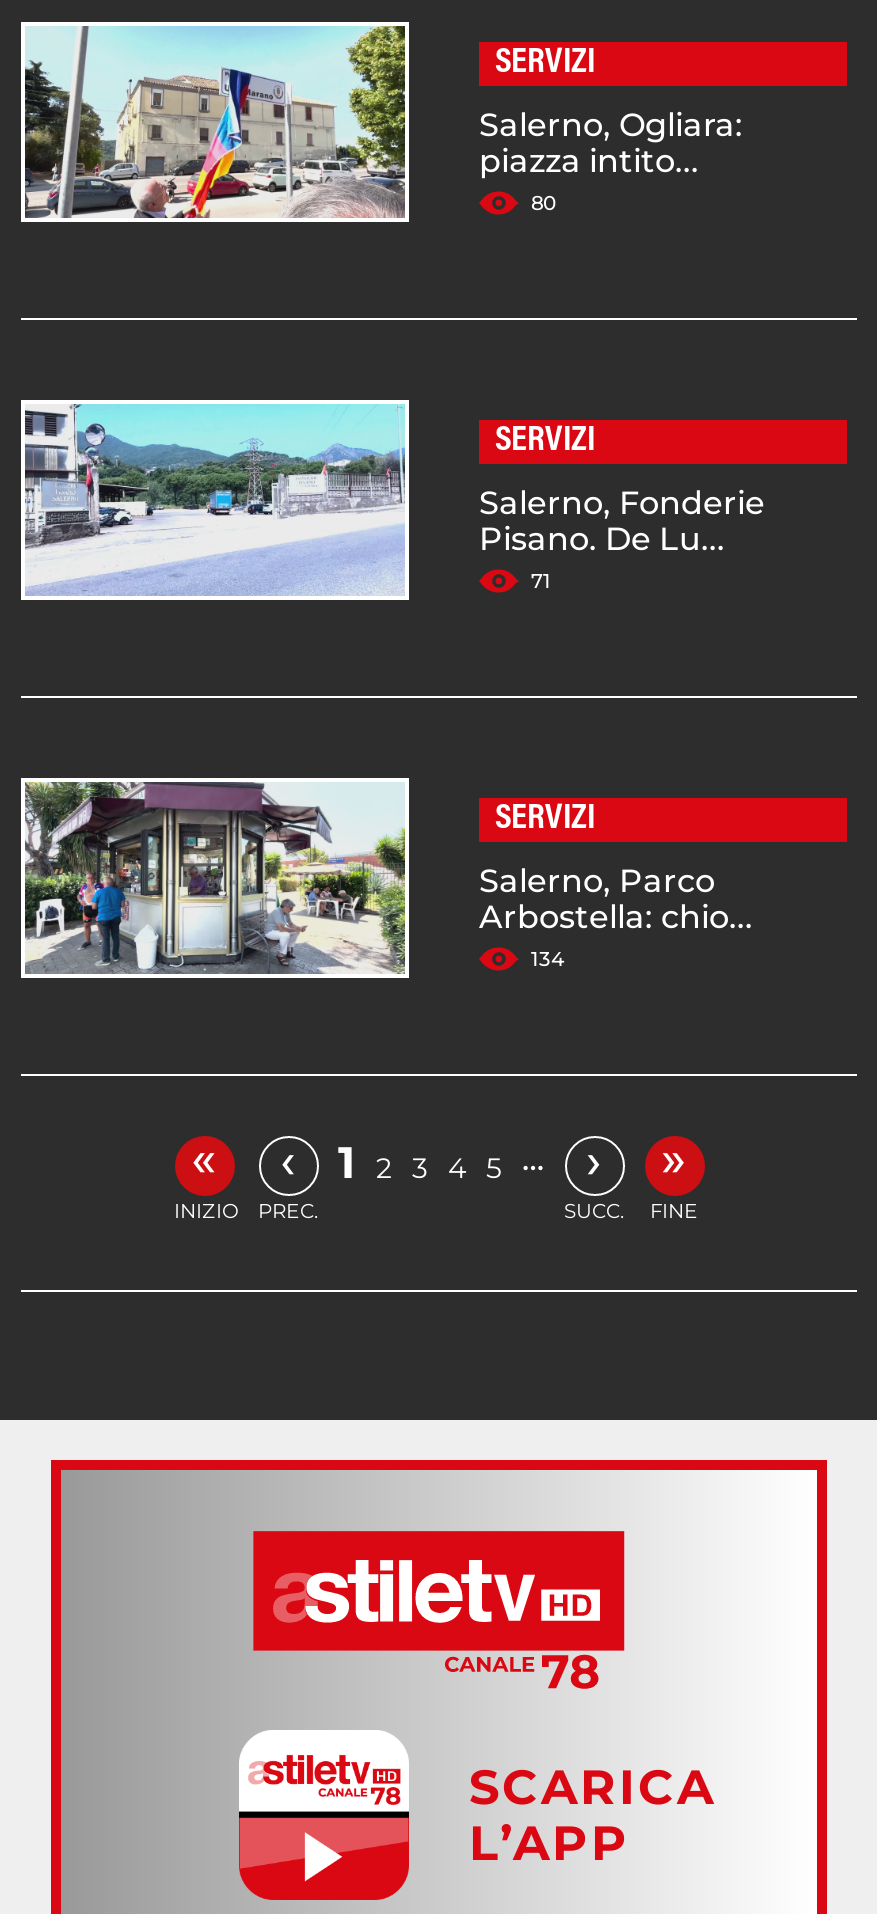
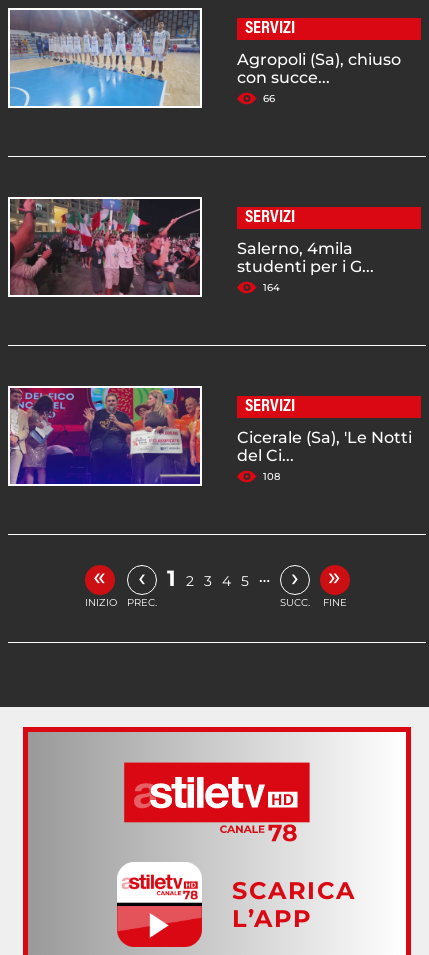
- [image]
- Salerno, Ogliara:
- piazza intito...
- 80
+ [image]
+ Agropoli (Sa), chiuso
+ con succe...
+ 66

- [image]
- Salerno, Fonderie
- Pisano. De Lu...
- 71
+ [image]
+ Salerno, 4mila
+ studenti per i G...
+ 164

- [image]
- Salerno, Parco
- Arbostella: chio...
- 134
+ [image]
+ Cicerale (Sa), 'Le Notti
+ del Ci...
+ 108
